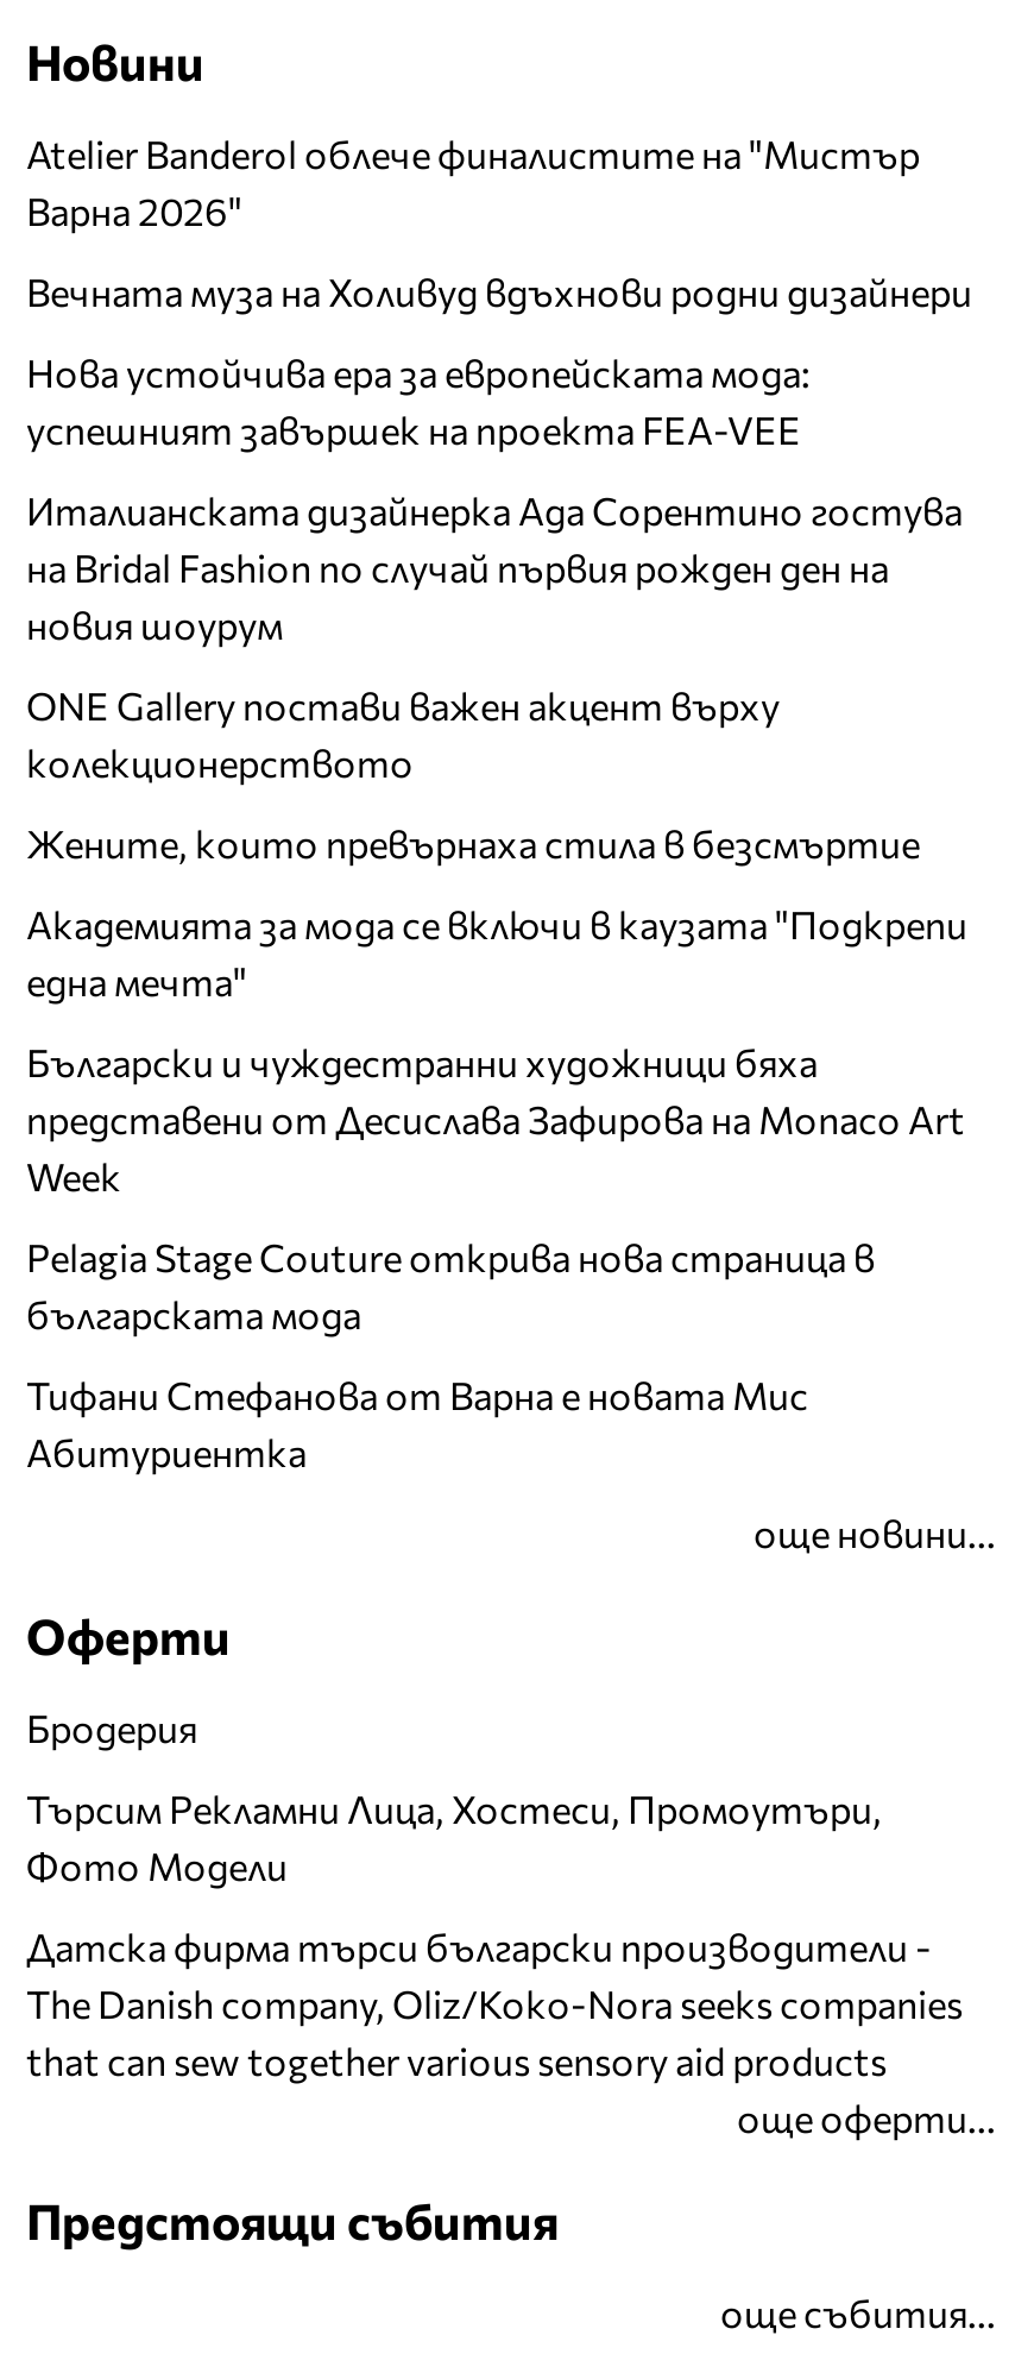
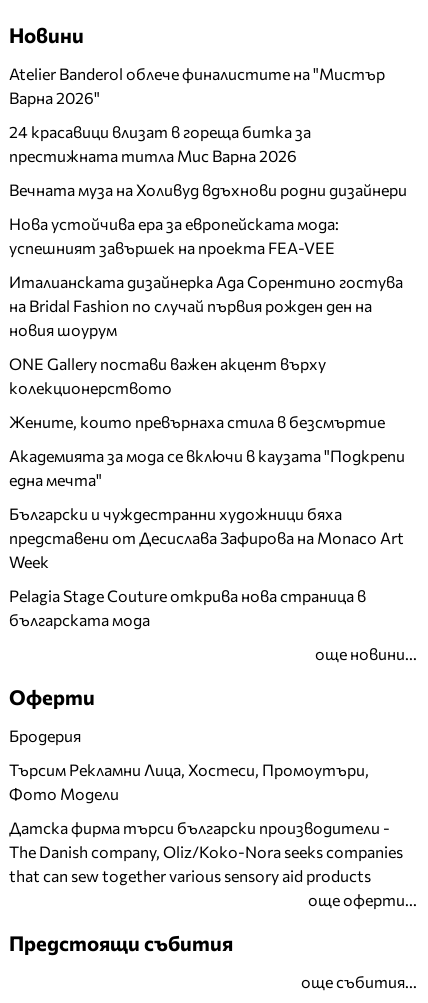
+ 24 красавици влизат в гореща битка за
+ престижната титла Мис Варна 2026

moved down: Вечната муза на Холивуд вдъхнови родни дизайнери | Нова устойчива ера за европейската мода: | успешният завършек на проекта FEA-VEE | ... | Pelagia Stage Couture открива нова страница в | българската мода

- Тифани Стефанова от Варна е новата Мис
- Абитуриентка
